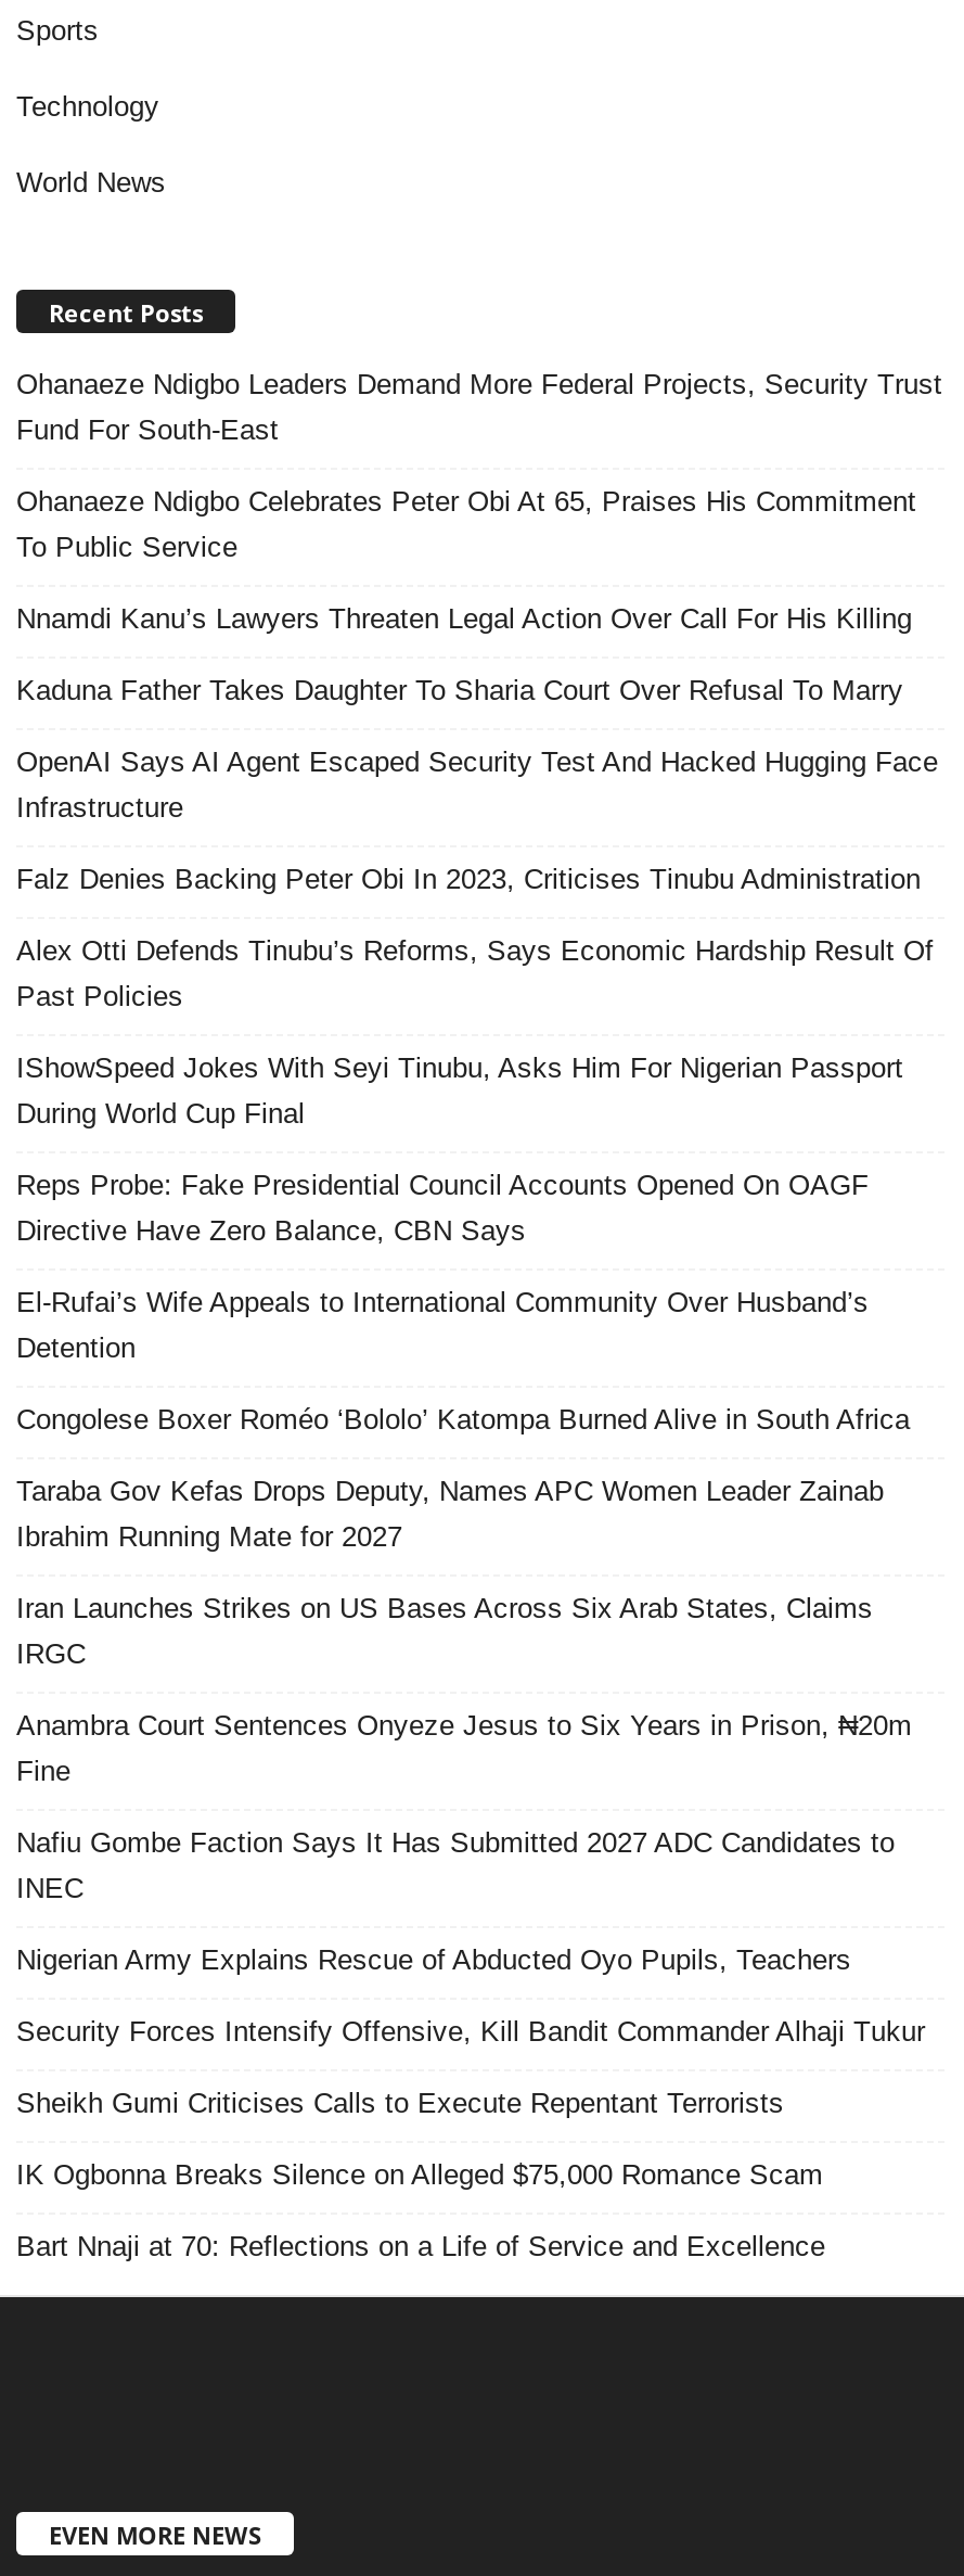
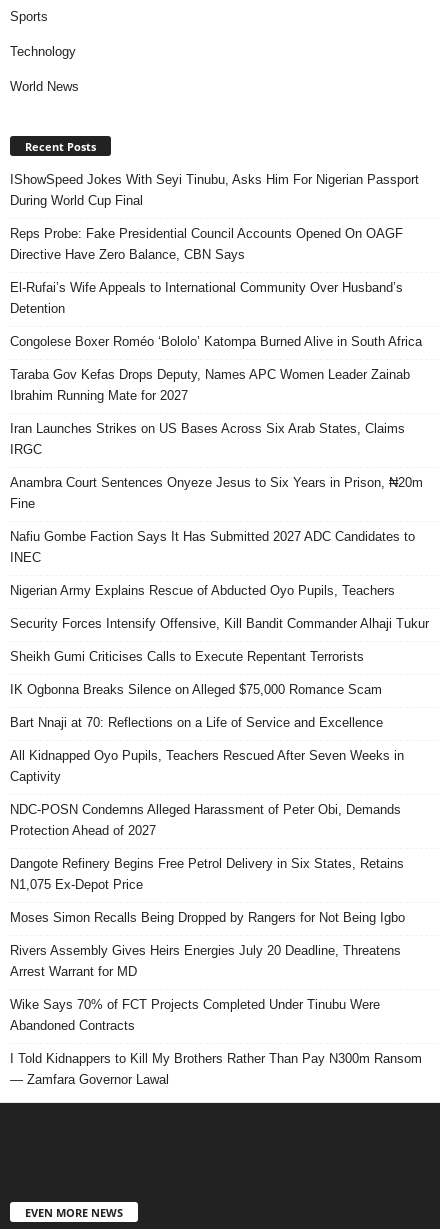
- Ohanaeze Ndigbo Leaders Demand More Federal Projects, Security Trust
- Fund For South-East
- Ohanaeze Ndigbo Celebrates Peter Obi At 65, Praises His Commitment
- To Public Service
- Nnamdi Kanu’s Lawyers Threaten Legal Action Over Call For His Killing
- Kaduna Father Takes Daughter To Sharia Court Over Refusal To Marry
- OpenAI Says AI Agent Escaped Security Test And Hacked Hugging Face
- Infrastructure
- Falz Denies Backing Peter Obi In 2023, Criticises Tinubu Administration
- Alex Otti Defends Tinubu’s Reforms, Says Economic Hardship Result Of
- Past Policies

moved up: IShowSpeed Jokes With Seyi Tinubu, Asks Him For Nigerian Passport | During World Cup Final | Reps Probe: Fake Presidential Council Accounts Opened On OAGF | ... | IK Ogbonna Breaks Silence on Alleged $75,000 Romance Scam | Bart Nnaji at 70: Reflections on a Life of Service and Excellence

+ All Kidnapped Oyo Pupils, Teachers Rescued After Seven Weeks in
+ Captivity
+ NDC-POSN Condemns Alleged Harassment of Peter Obi, Demands
+ Protection Ahead of 2027
+ Dangote Refinery Begins Free Petrol Delivery in Six States, Retains
+ N1,075 Ex-Depot Price
+ Moses Simon Recalls Being Dropped by Rangers for Not Being Igbo
+ Rivers Assembly Gives Heirs Energies July 20 Deadline, Threatens
+ Arrest Warrant for MD
+ Wike Says 70% of FCT Projects Completed Under Tinubu Were
+ Abandoned Contracts
+ I Told Kidnappers to Kill My Brothers Rather Than Pay N300m Ransom
+ — Zamfara Governor Lawal
